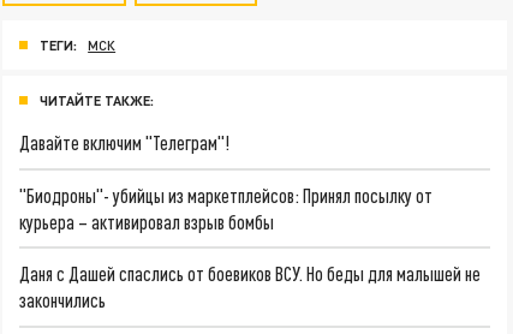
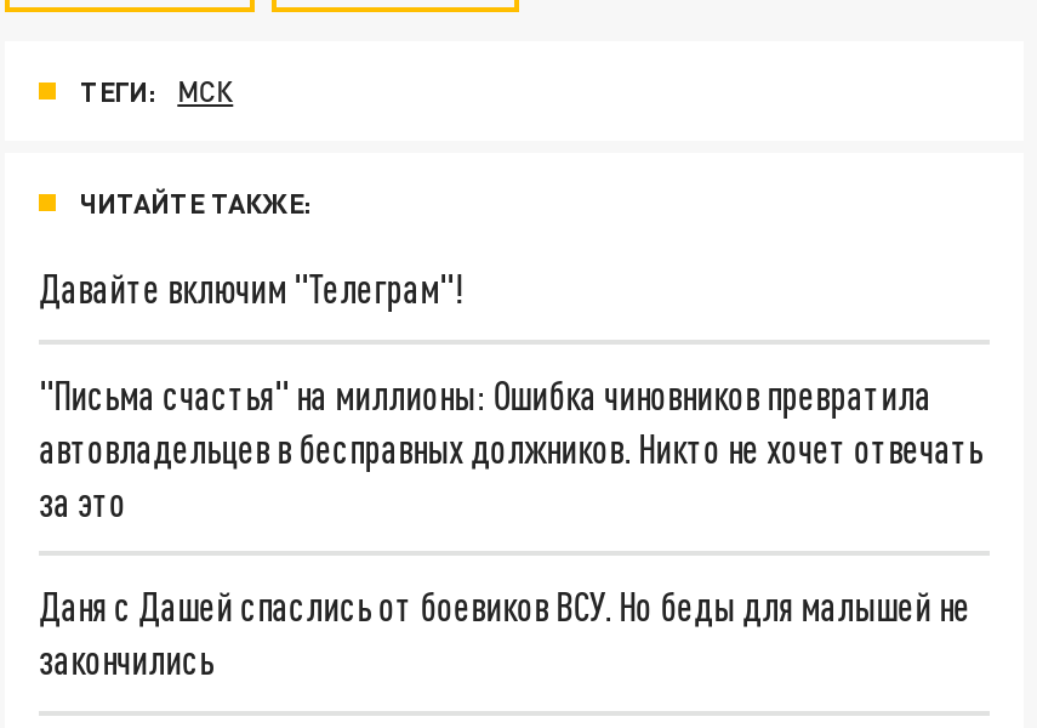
- "Биодроны"- убийцы из маркетплейсов: Принял посылку от
- курьера – активировал взрыв бомбы
+ "Письма счастья" на миллионы: Ошибка чиновников превратила
+ автовладельцев в бесправных должников. Никто не хочет отвечать
+ за это
